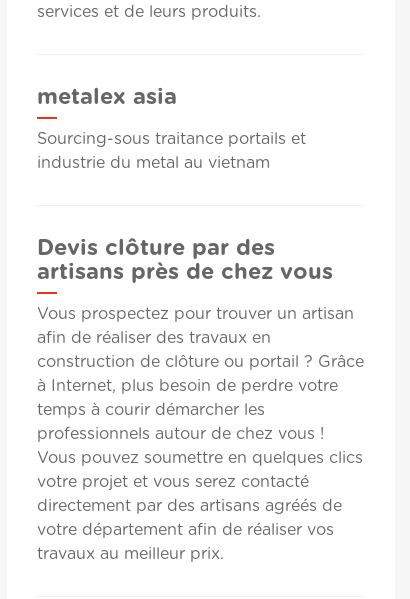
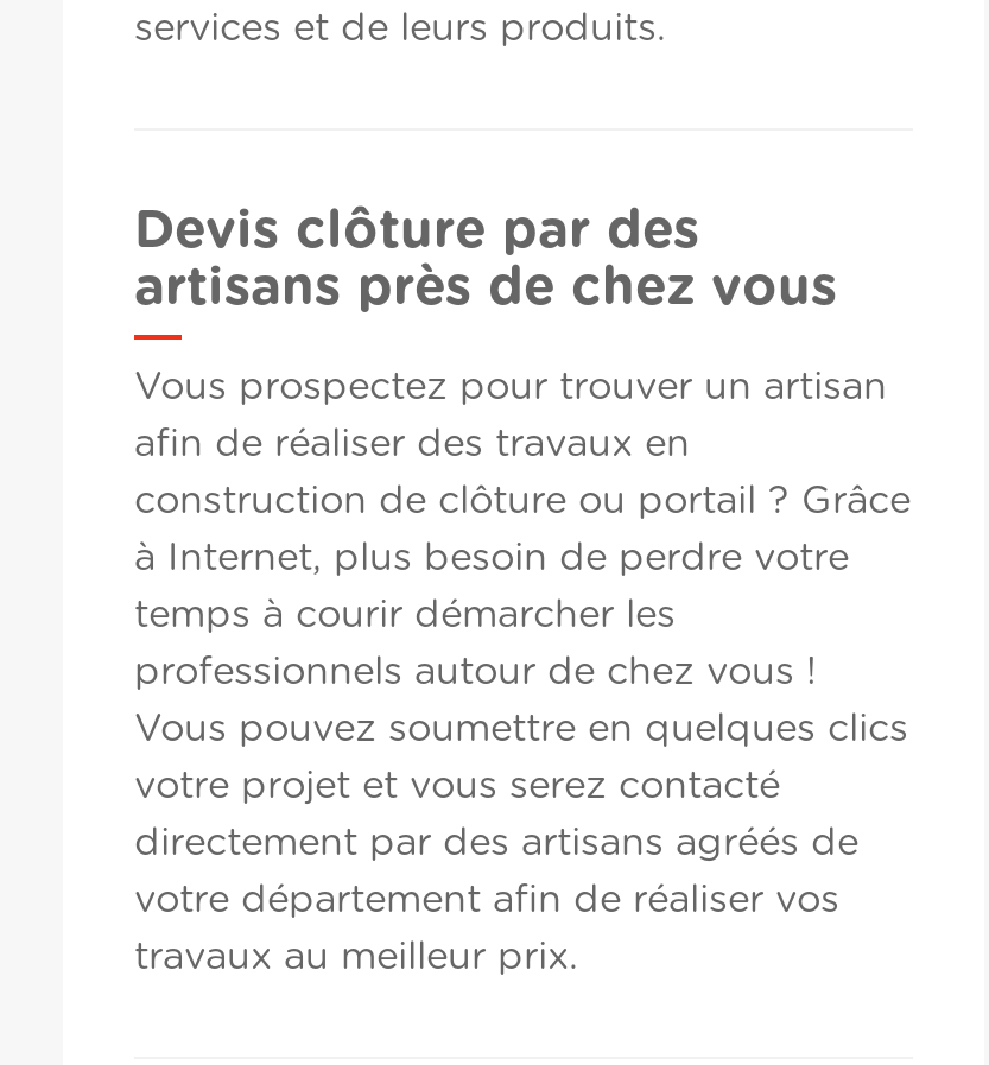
- metalex asia
- Sourcing-sous traitance portails et
- industrie du metal au vietnam
